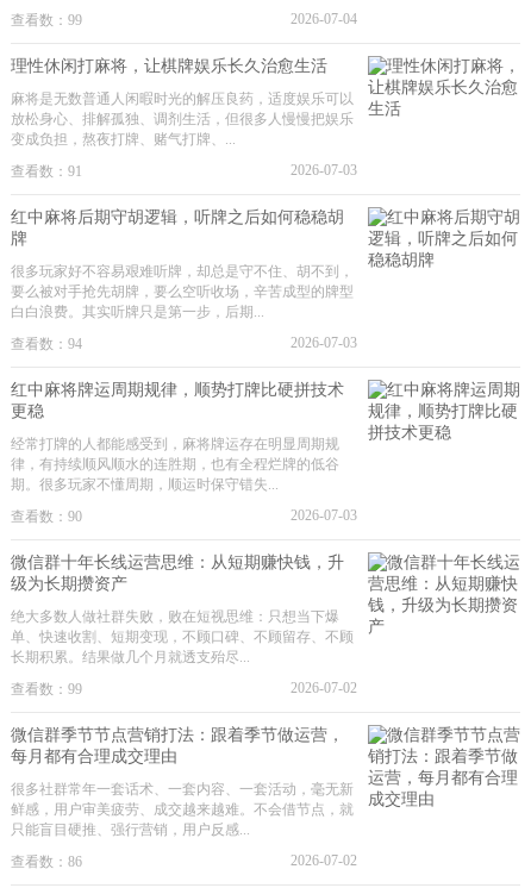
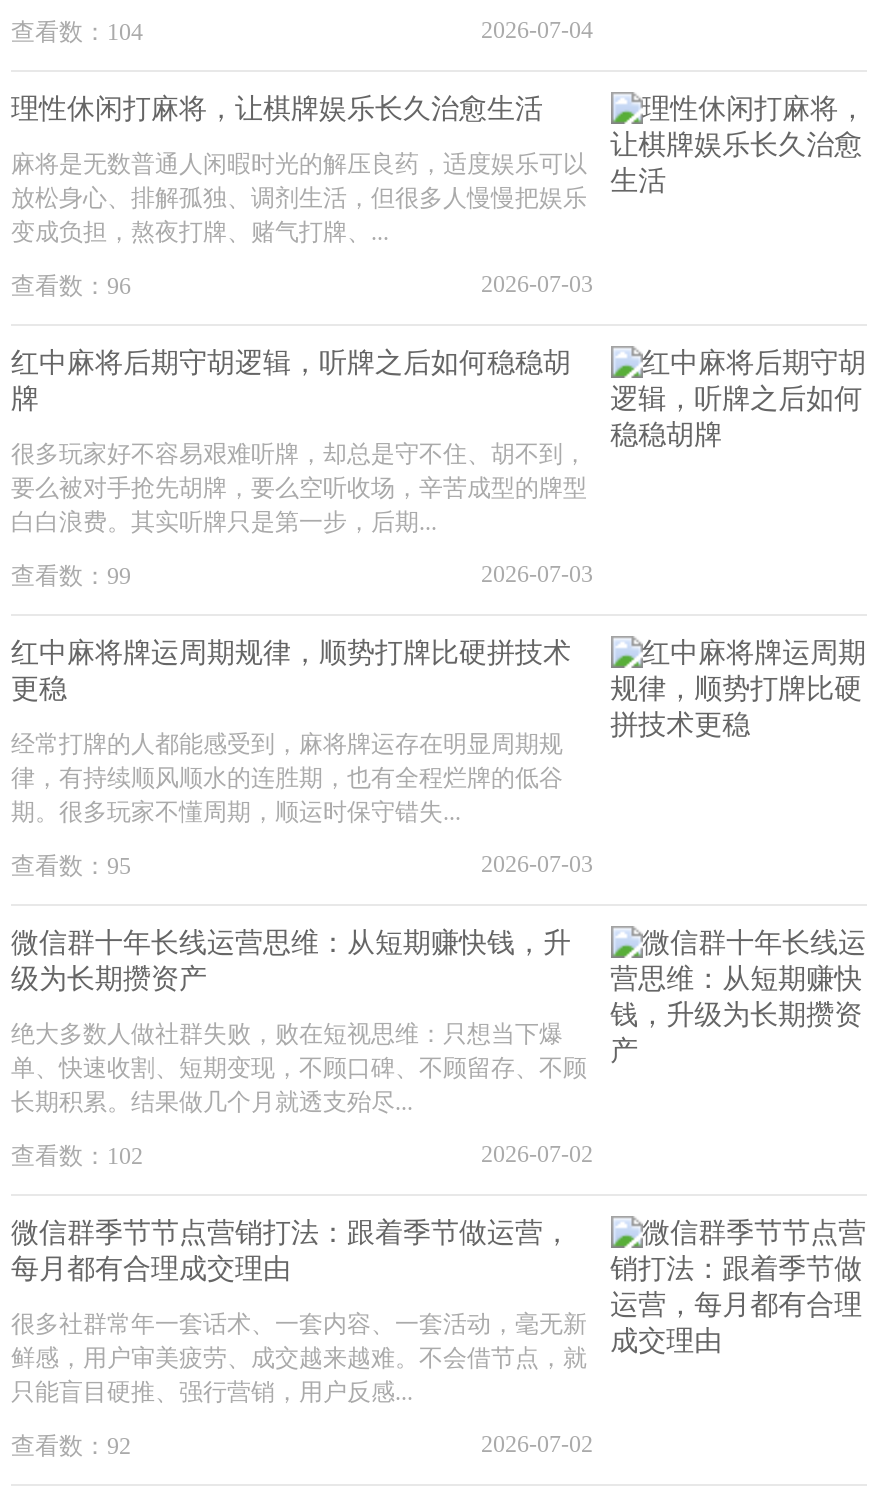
- 查看数：99
+ 查看数：104

- 查看数：91
+ 查看数：96

- 查看数：94
+ 查看数：99

- 查看数：90
+ 查看数：95

- 查看数：99
+ 查看数：102

- 查看数：86
+ 查看数：92
